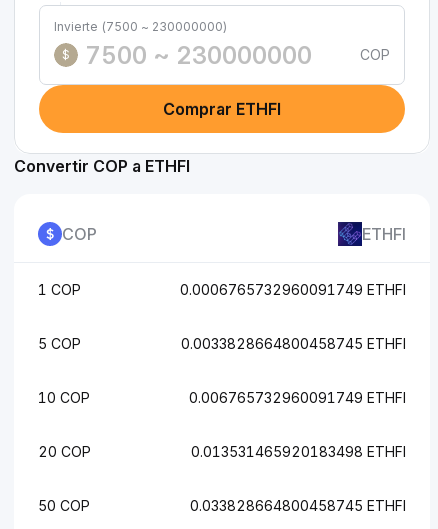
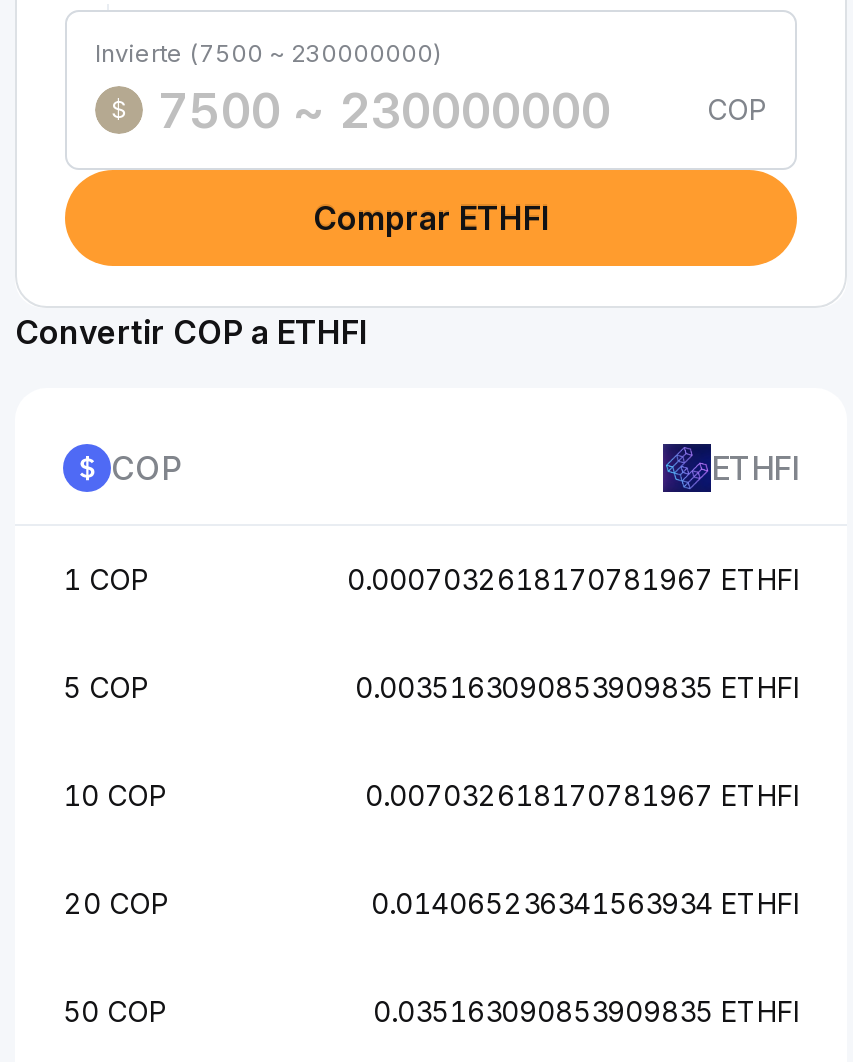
- 0.0006765732960091749 ETHFI
+ 0.0007032618170781967 ETHFI

- 0.0033828664800458745 ETHFI
+ 0.0035163090853909835 ETHFI

- 0.006765732960091749 ETHFI
+ 0.007032618170781967 ETHFI

- 0.013531465920183498 ETHFI
+ 0.014065236341563934 ETHFI

- 0.033828664800458745 ETHFI
+ 0.035163090853909835 ETHFI
